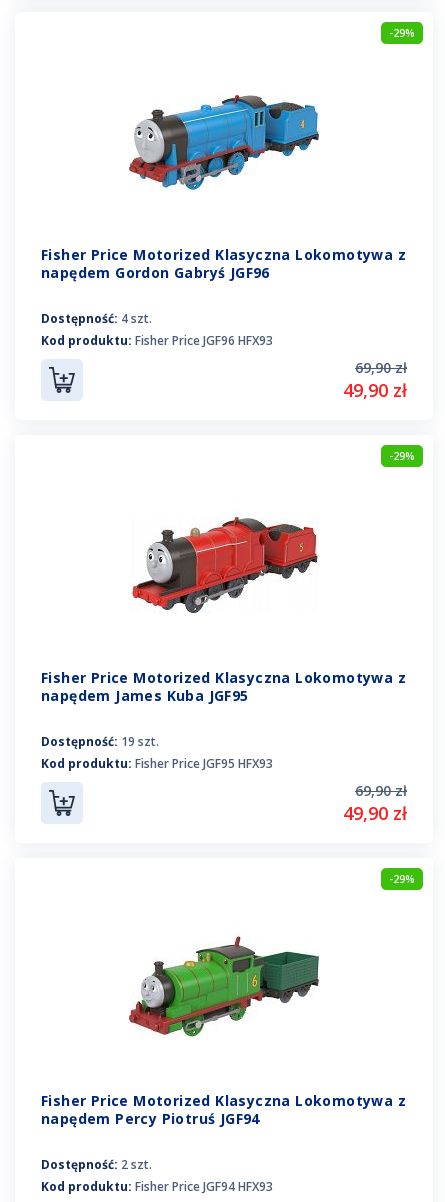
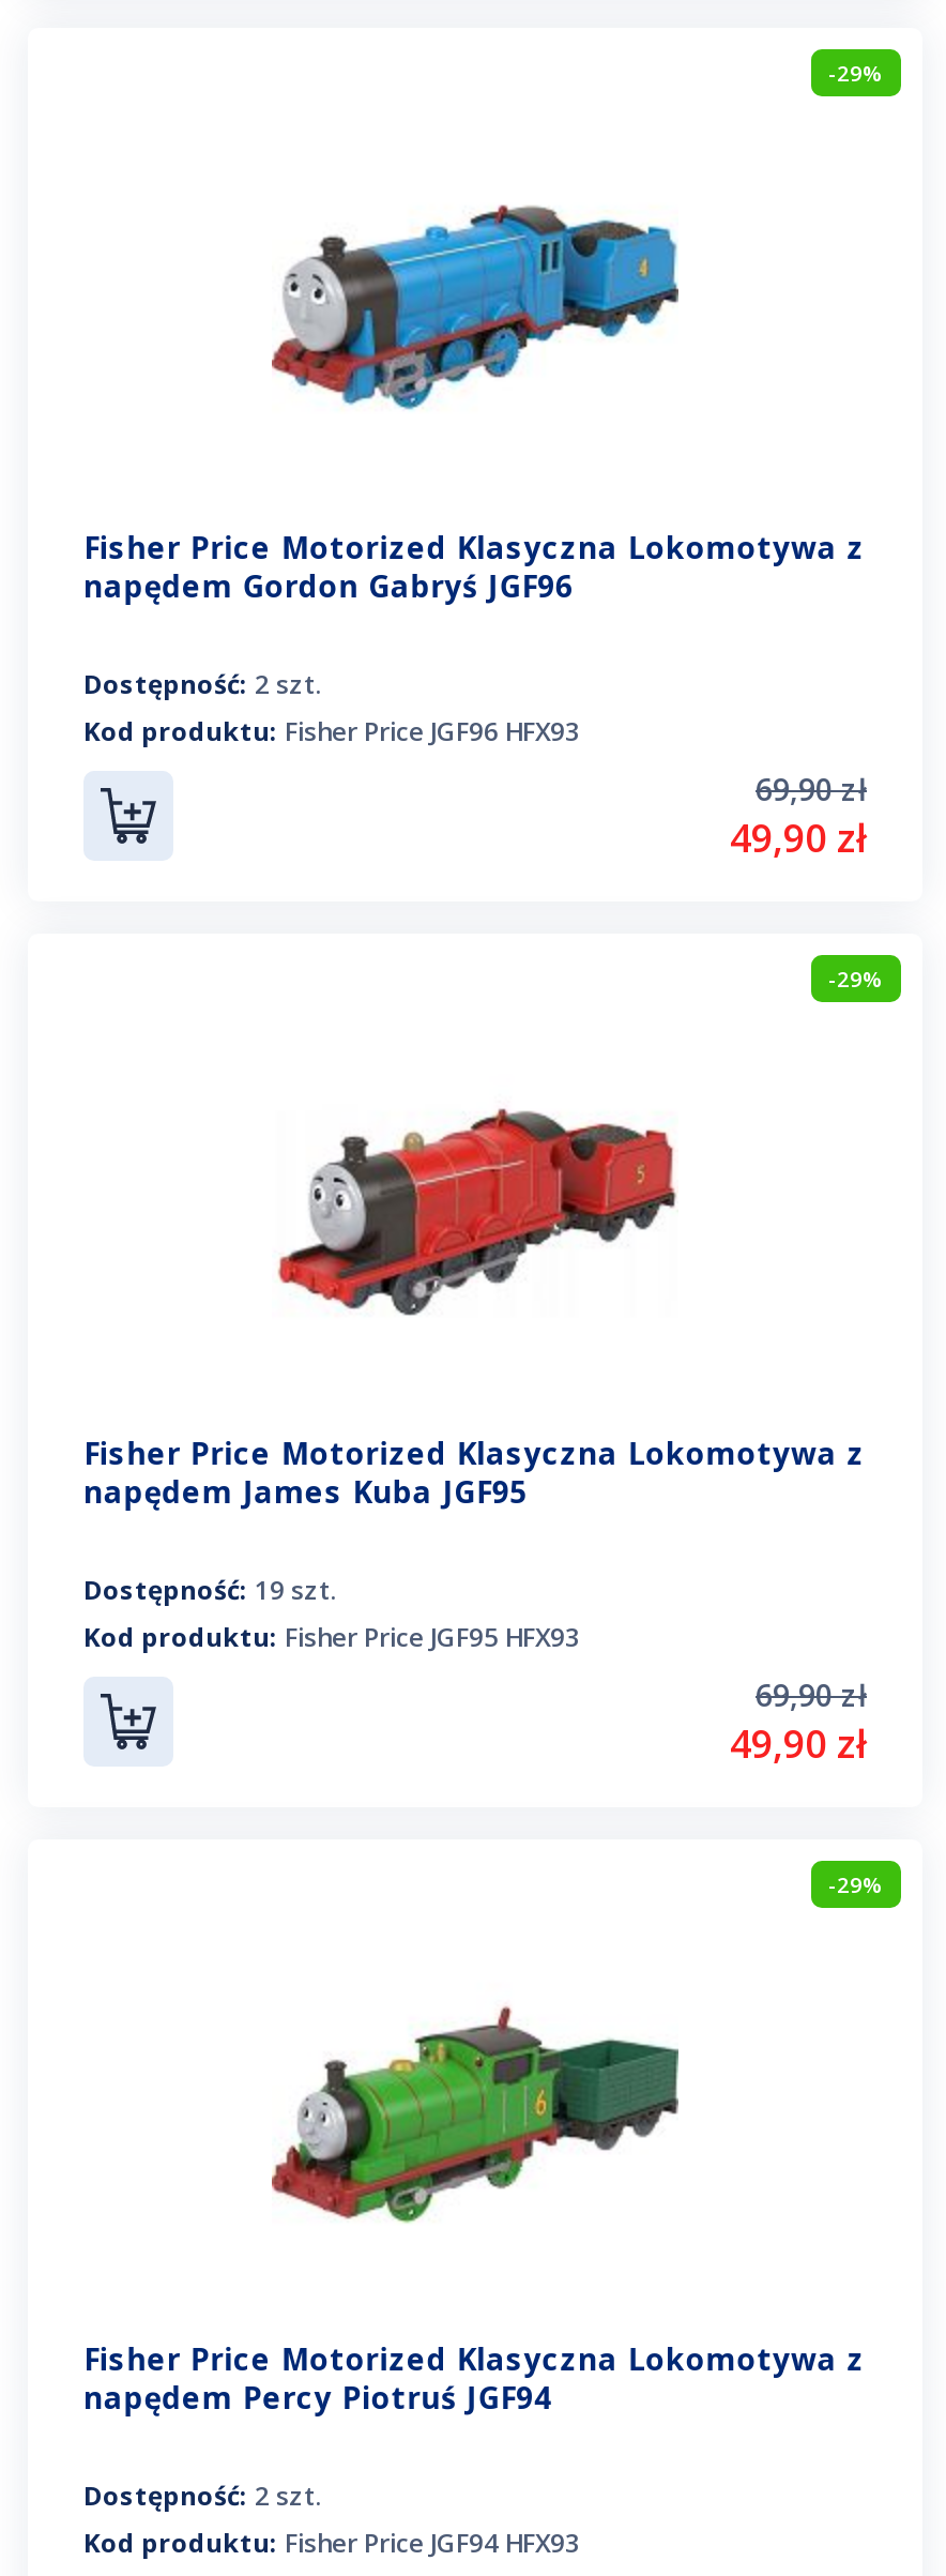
- Dostępność: 4 szt.
+ Dostępność: 2 szt.
